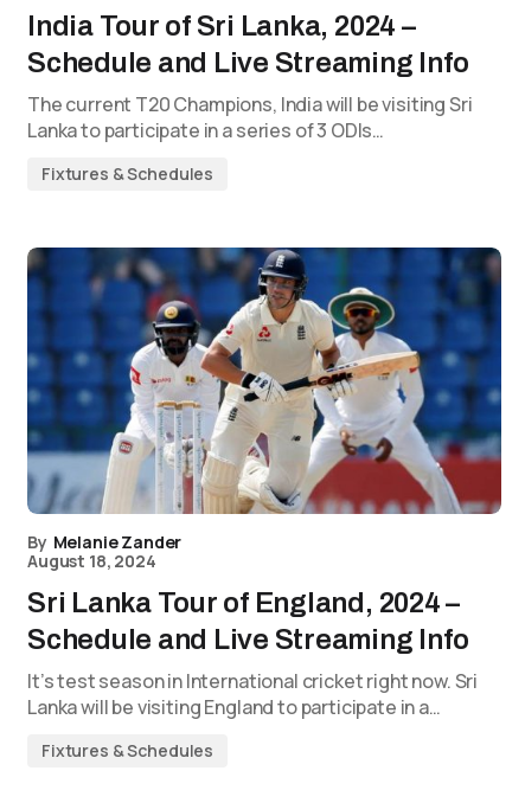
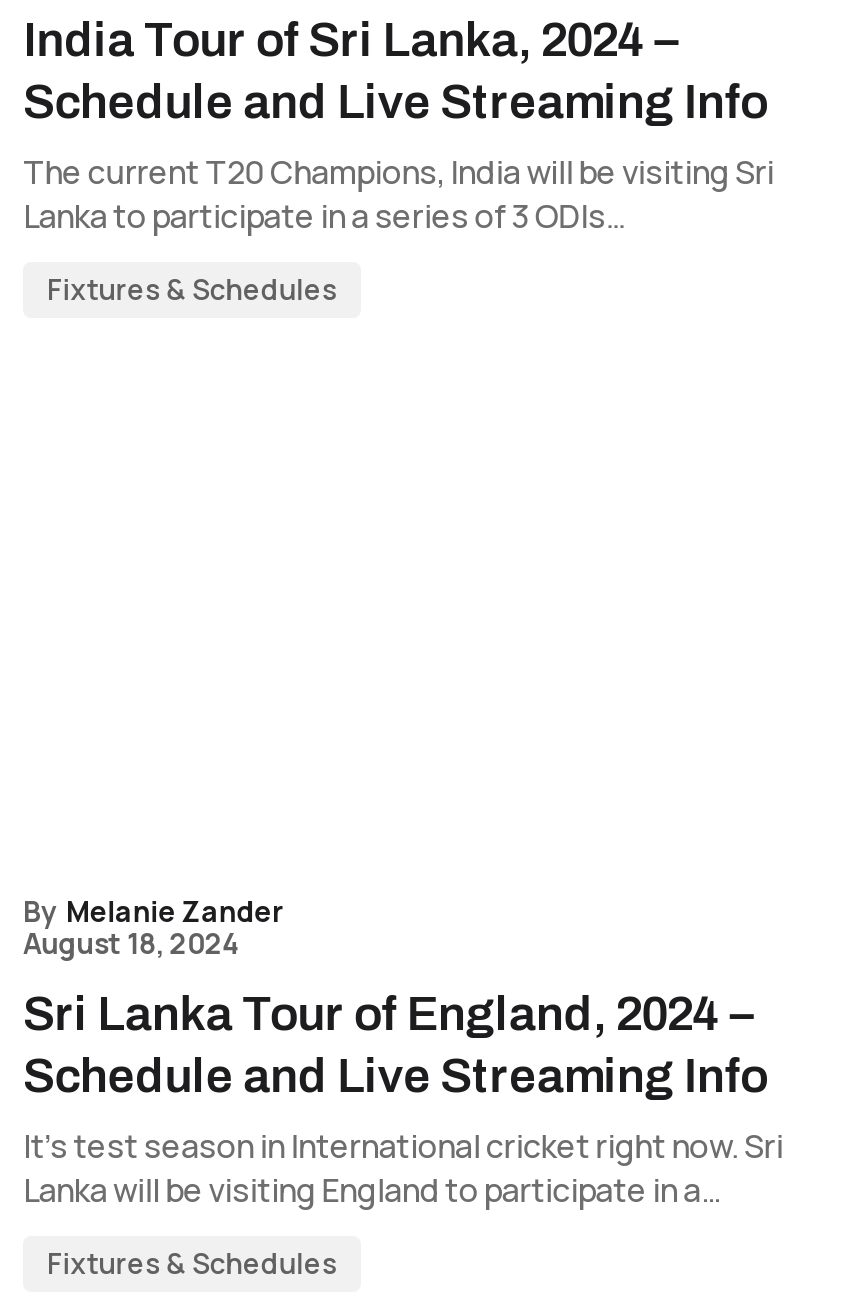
- [image]
